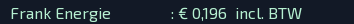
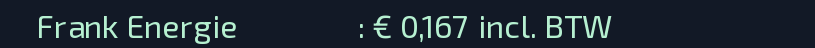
- : € 0,196 incl. BTW
+ : € 0,167 incl. BTW
